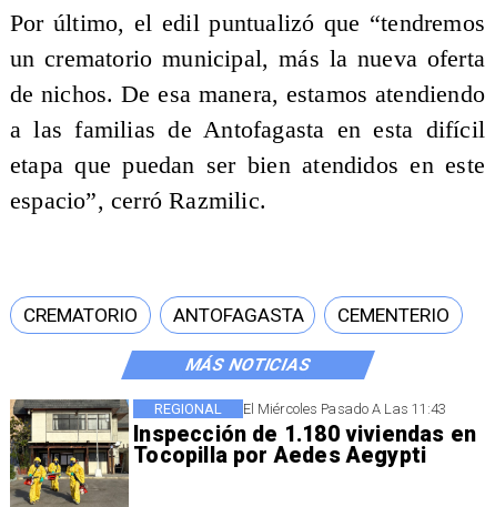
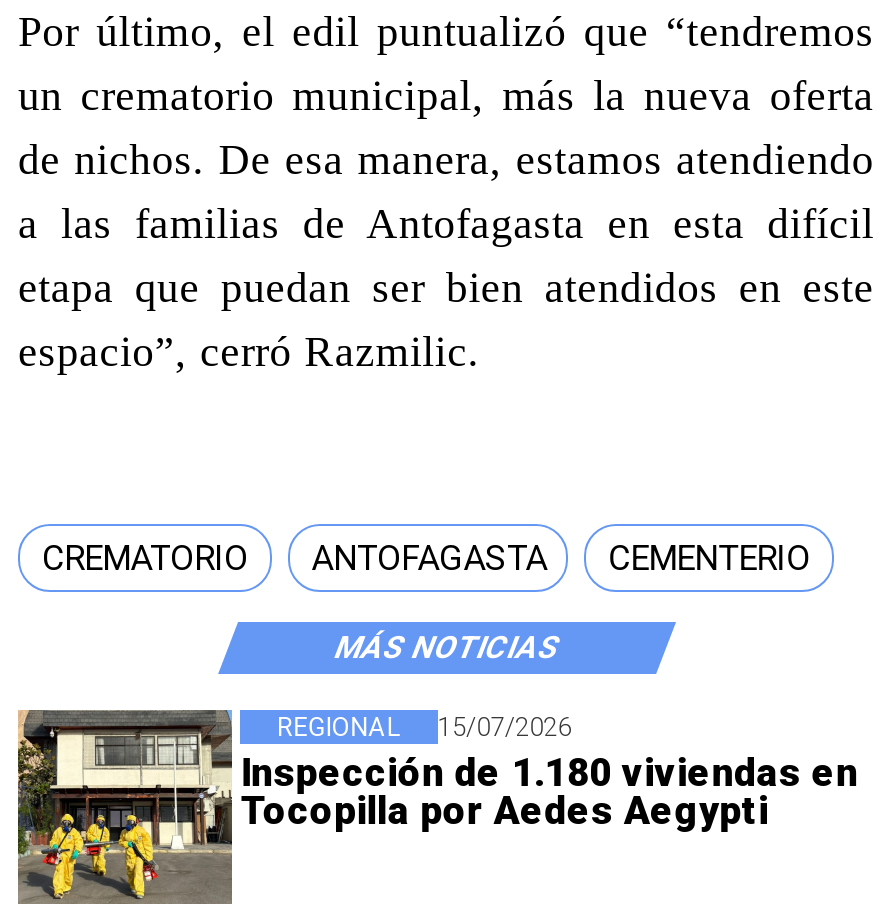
- El Miércoles Pasado A Las 11:43
+ 15/07/2026
